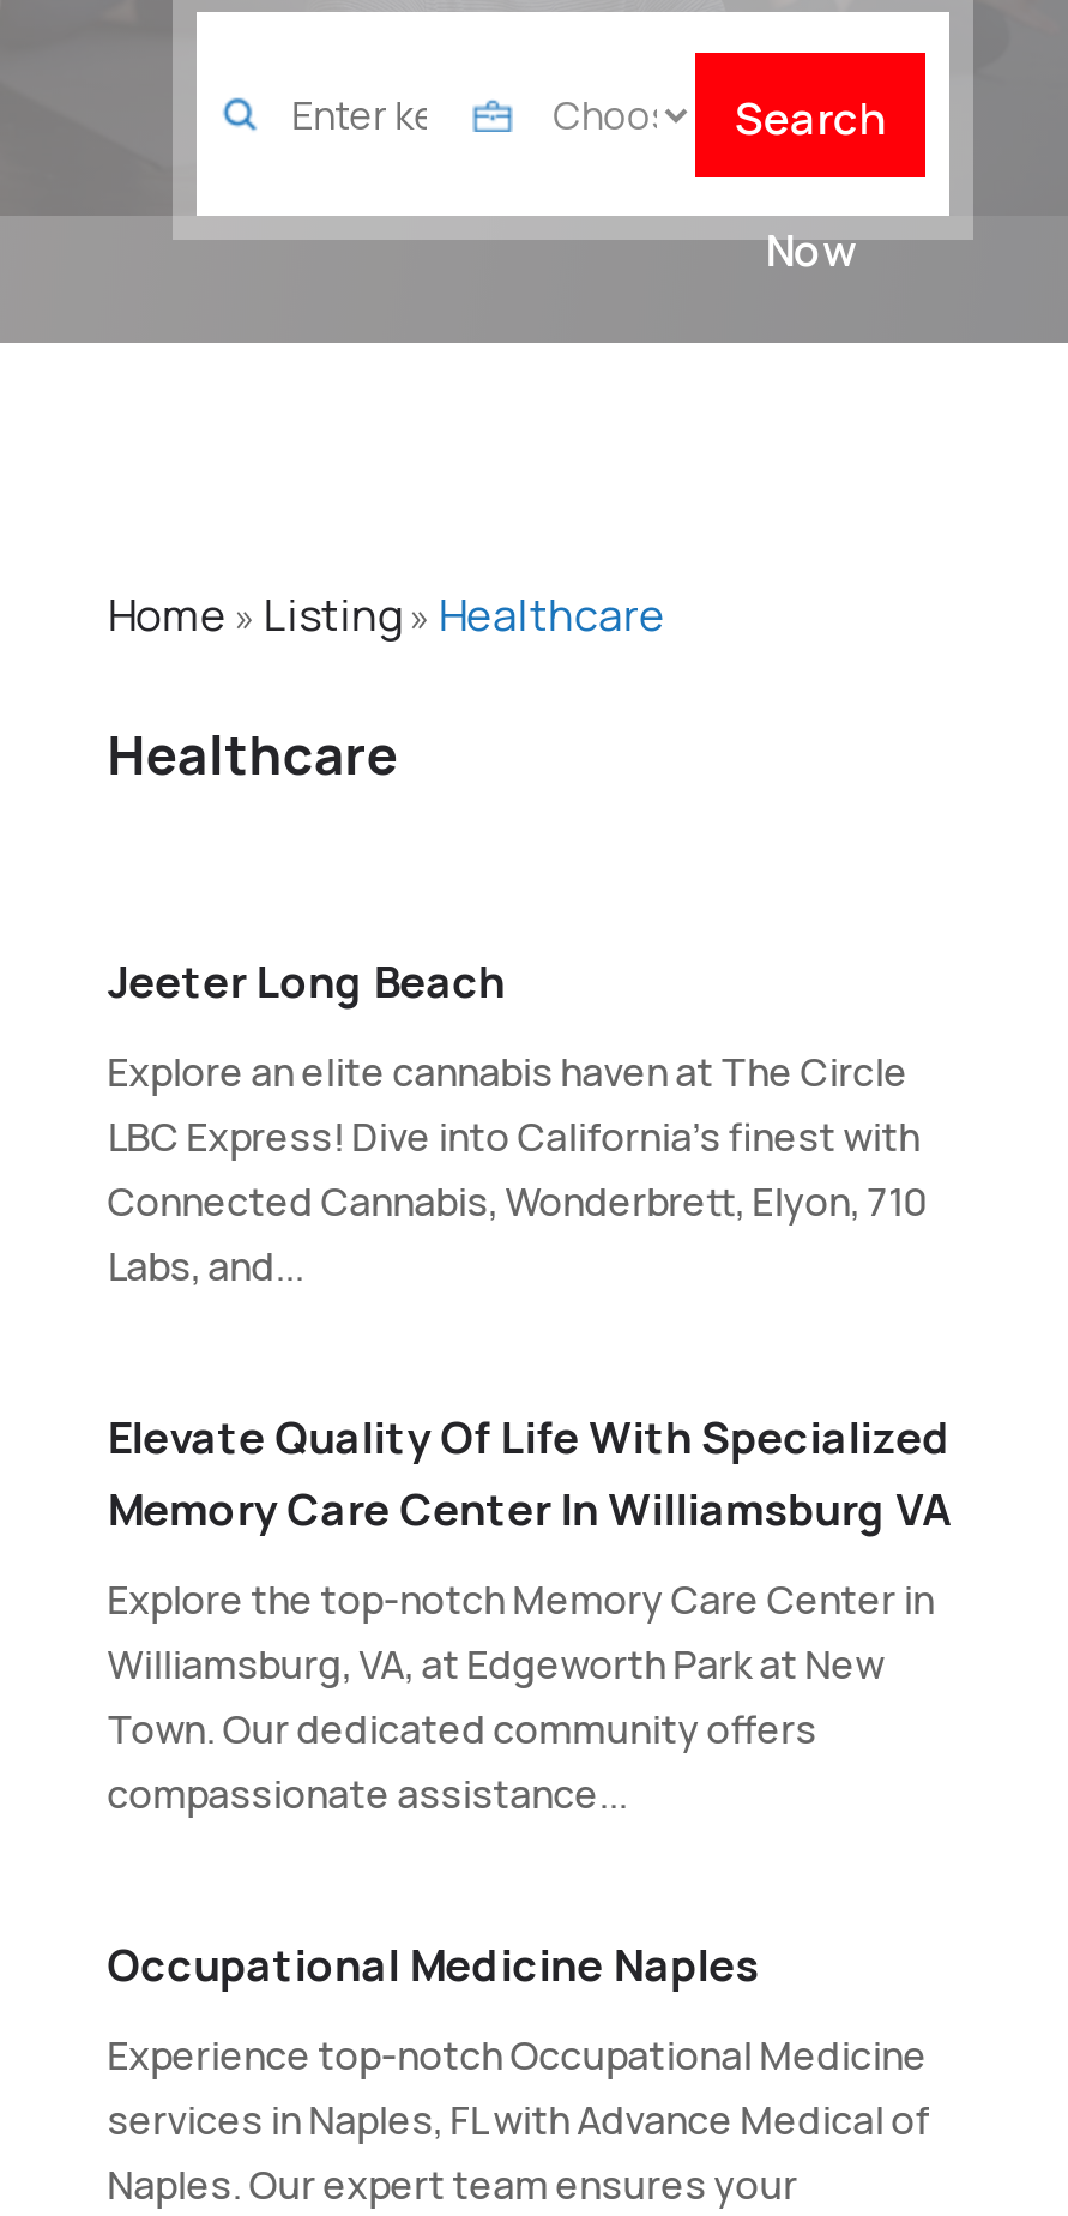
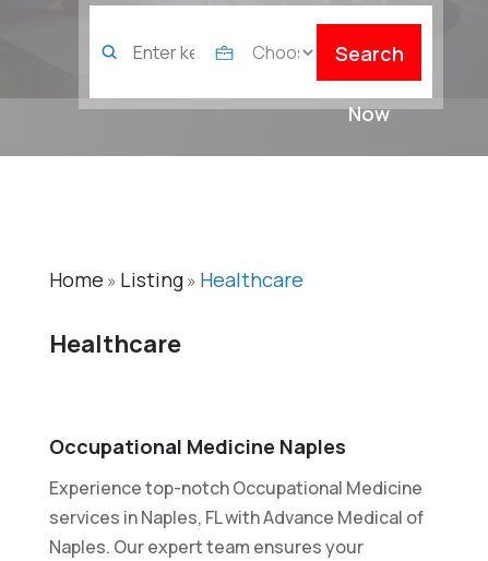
- Jeeter Long Beach
- Explore an elite cannabis haven at The Circle
- LBC Express! Dive into California's finest with
- Connected Cannabis, Wonderbrett, Elyon, 710
- Labs, and...
- Elevate Quality Of Life With Specialized
- Memory Care Center In Williamsburg VA
- Explore the top-notch Memory Care Center in
- Williamsburg, VA, at Edgeworth Park at New
- Town. Our dedicated community offers
- compassionate assistance...
